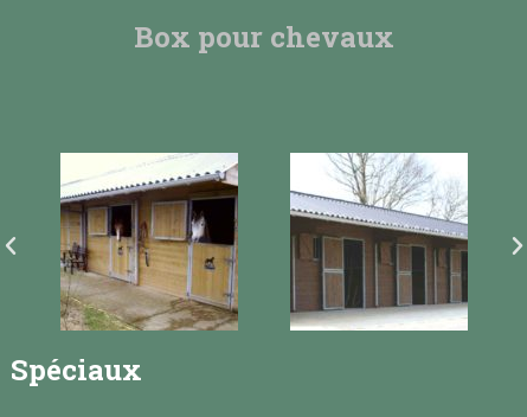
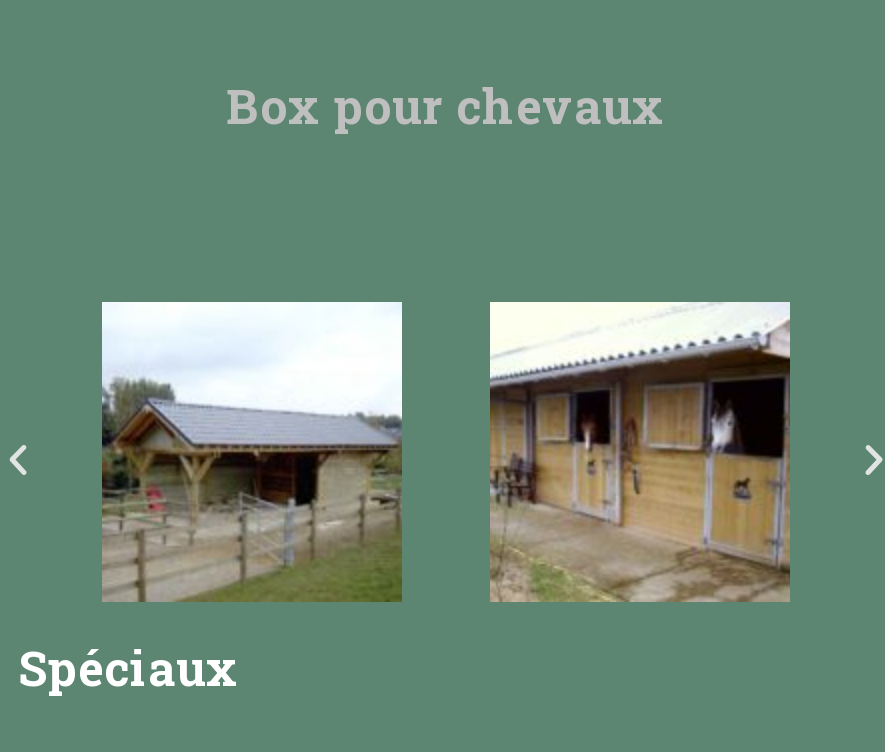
- [image]
+ [image]

- [image]
+ [image]
